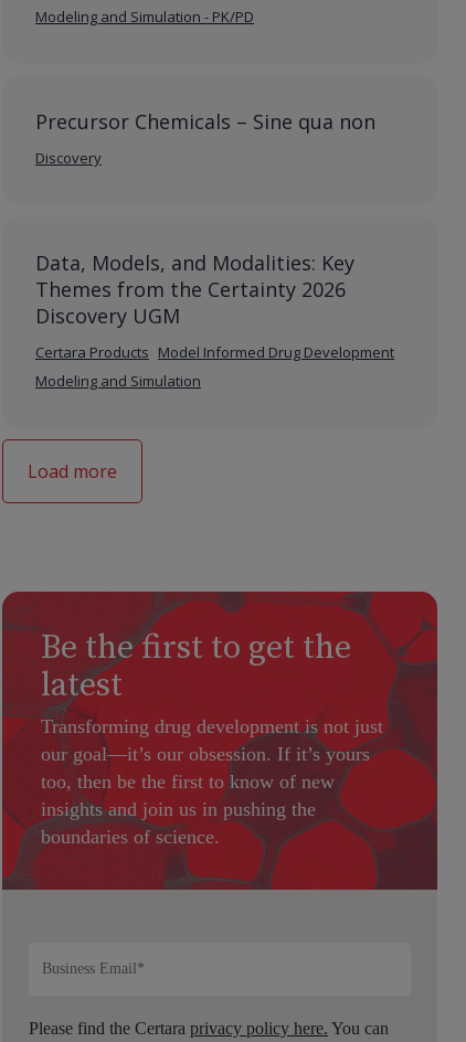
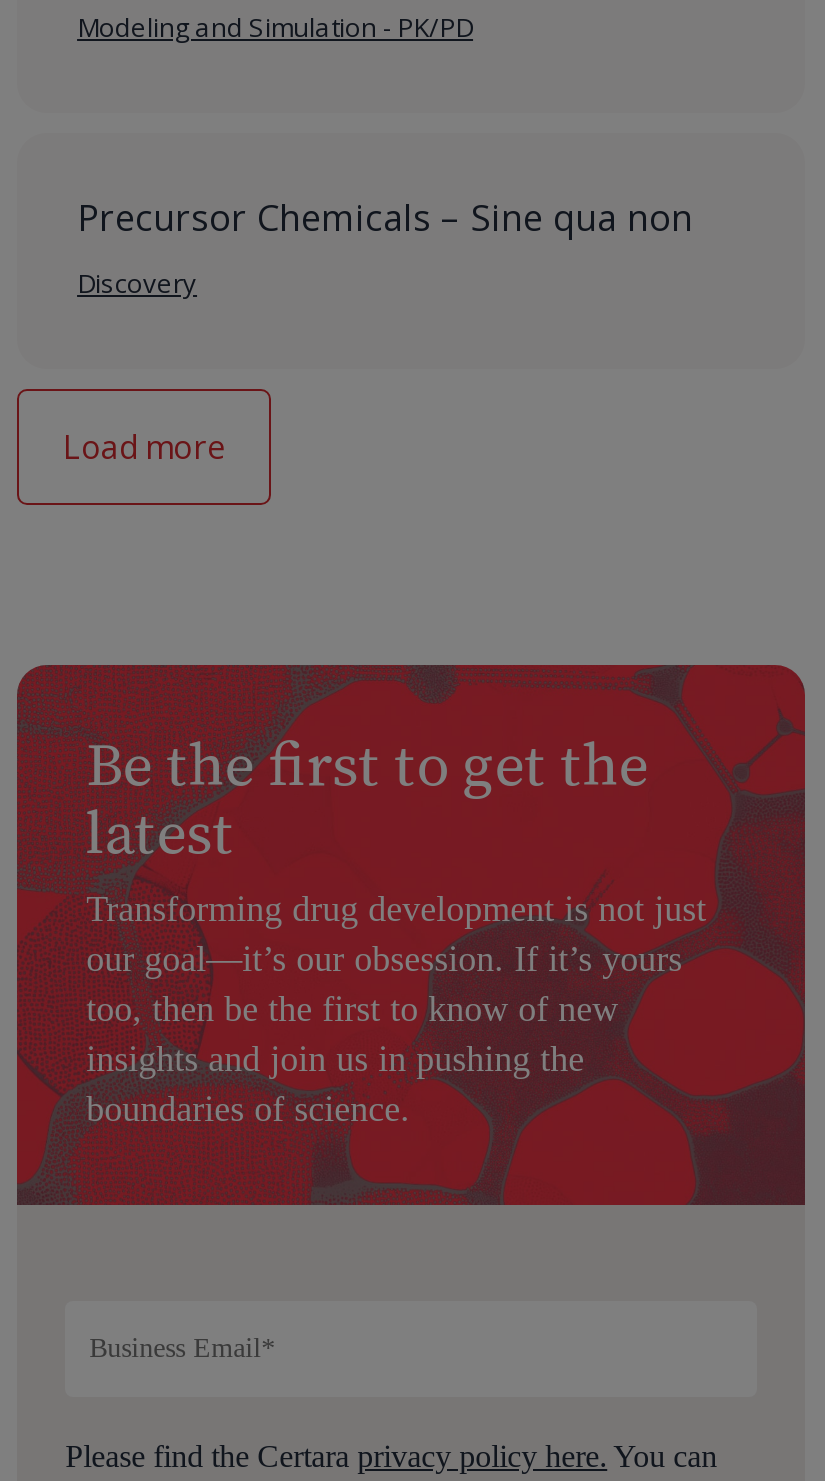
- Data, Models, and Modalities: Key
- Themes from the Certainty 2026
- Discovery UGM
- Certara Products Model Informed Drug Development
- Modeling and Simulation
